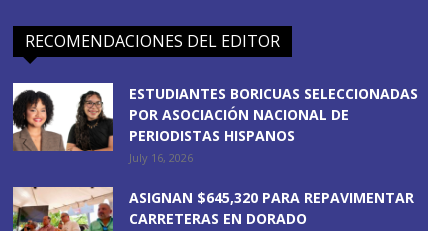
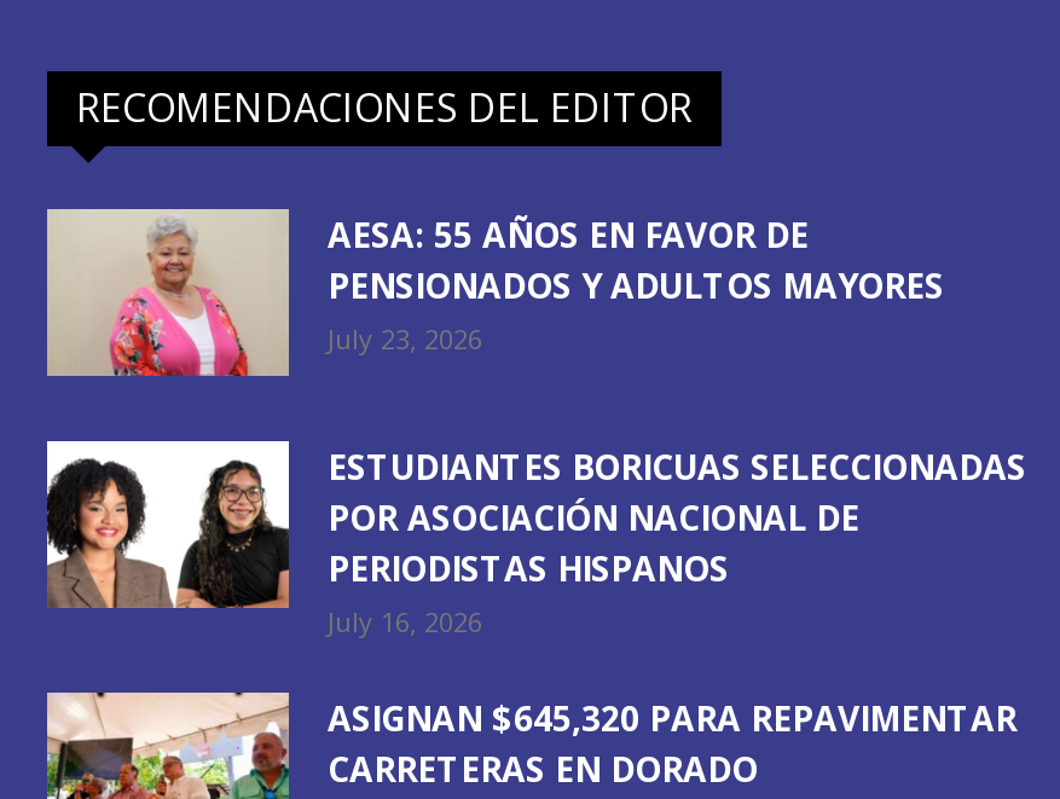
+ [image]
+ AESA: 55 AÑOS EN FAVOR DE
+ PENSIONADOS Y ADULTOS MAYORES
+ July 23, 2026
